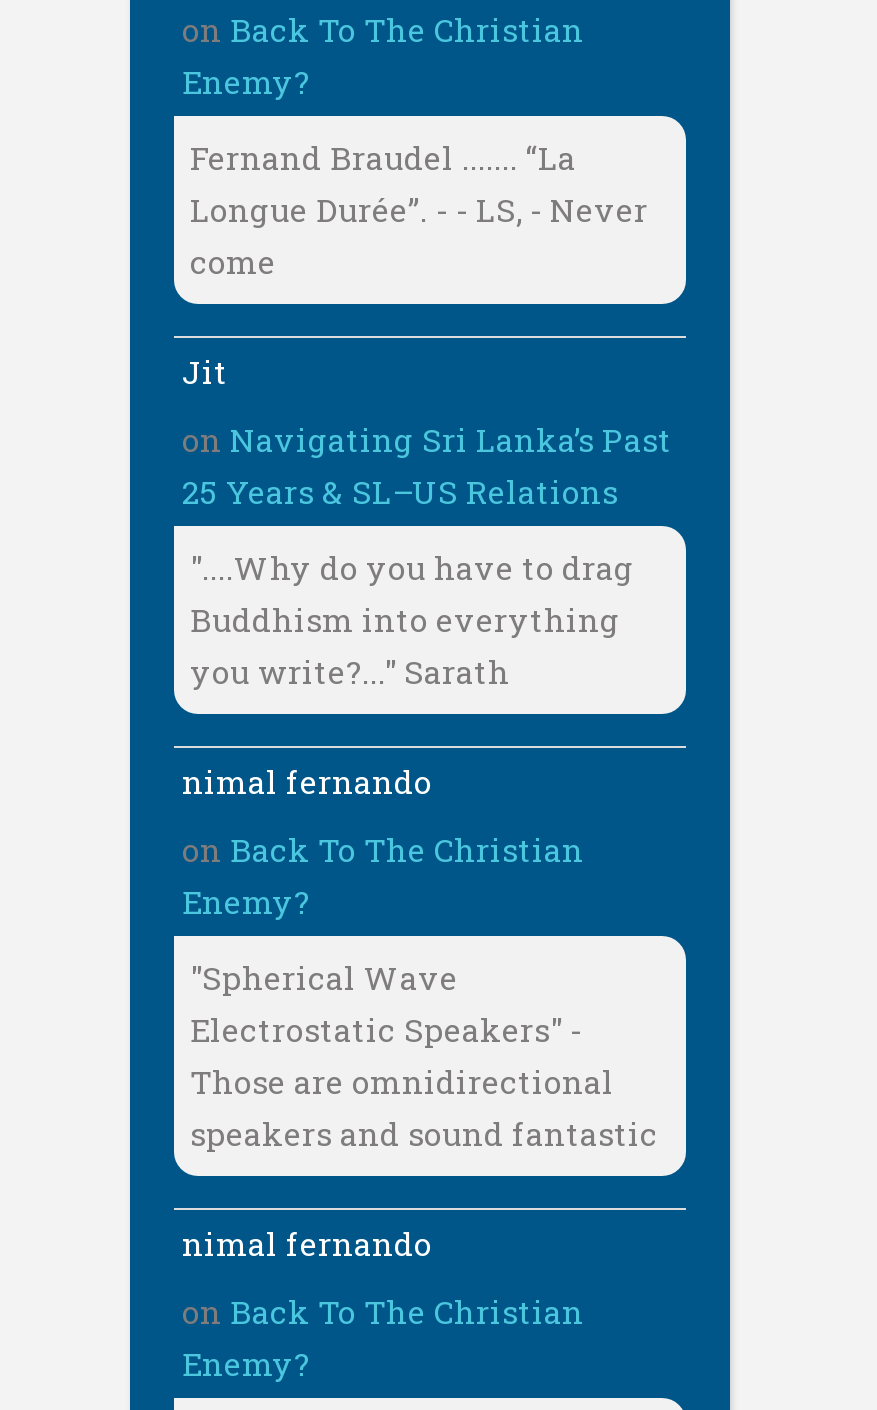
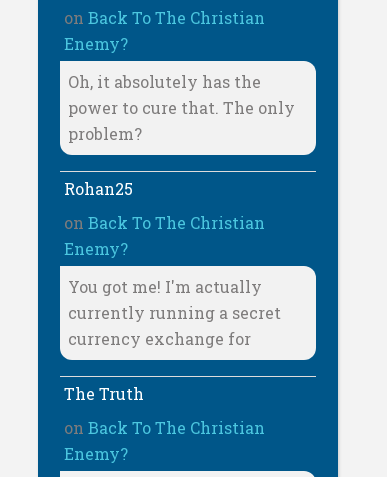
- Fernand Braudel ....... “La
- Longue Durée”. - - LS, - Never
- come
- Jit
- on Navigating Sri Lanka’s Past
- 25 Years & SL–US Relations
- "....Why do you have to drag
- Buddhism into everything
- you write?..." Sarath
- nimal fernando
+ Oh, it absolutely has the
+ power to cure that. The only
+ problem?
+ Rohan25

- "Spherical Wave
- Electrostatic Speakers" -
- Those are omnidirectional
- speakers and sound fantastic
+ You got me! I'm actually
+ currently running a secret
+ currency exchange for

- nimal fernando
+ The Truth
